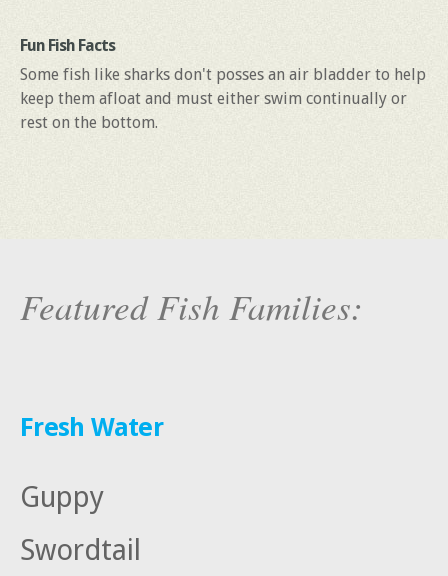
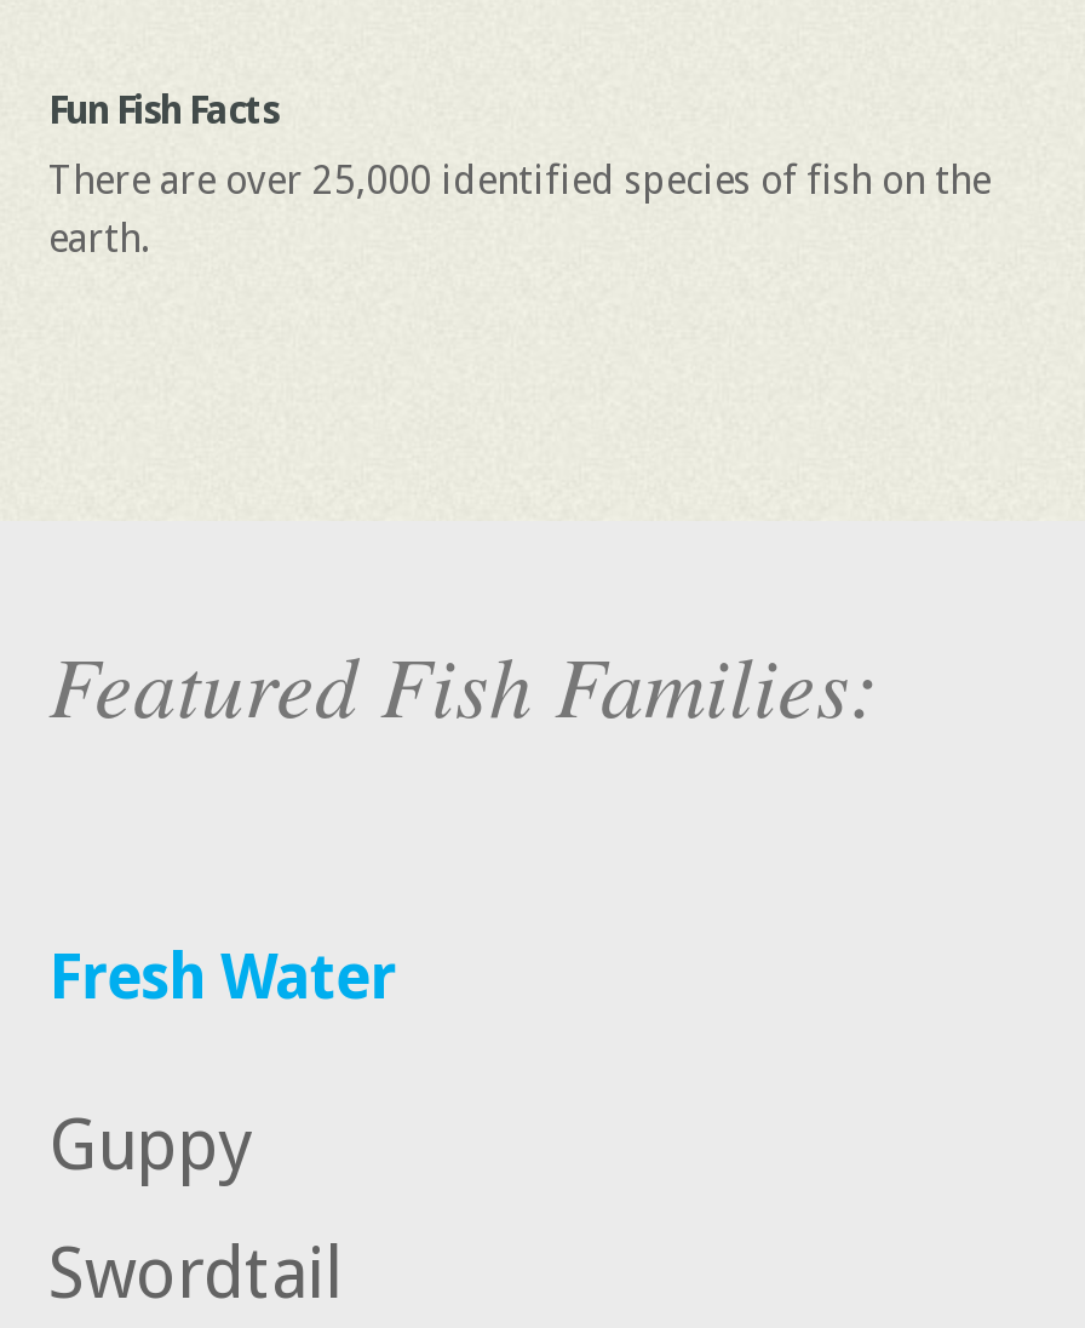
- Some fish like sharks don't posses an air bladder to help
- keep them afloat and must either swim continually or
- rest on the bottom.
+ There are over 25,000 identified species of fish on the
+ earth.
